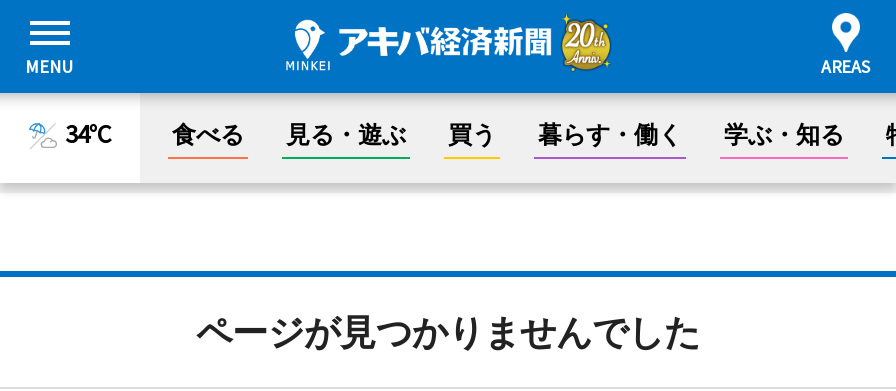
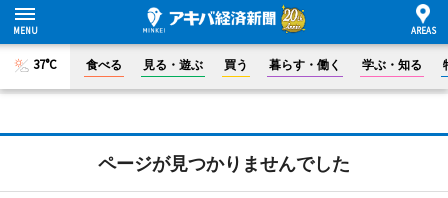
- 34°C
+ 37°C
